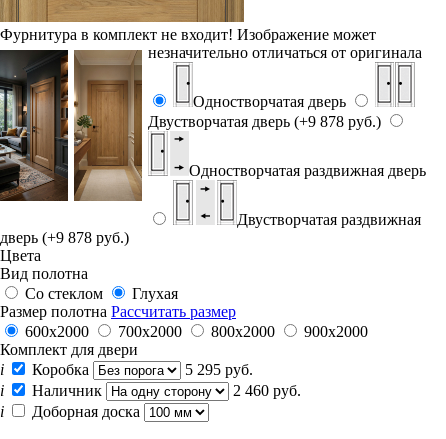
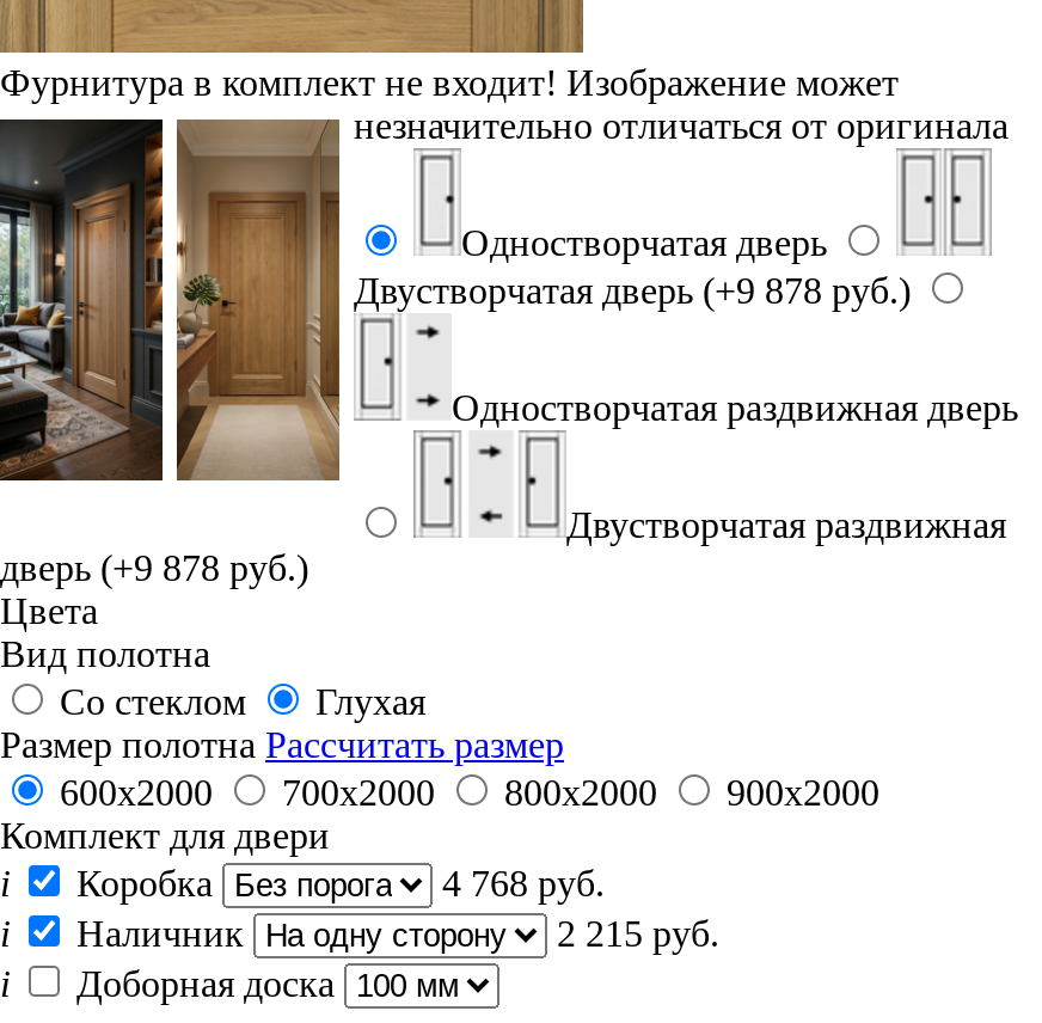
- 5 295 руб.
+ 4 768 руб.

- 2 460 руб.
+ 2 215 руб.
